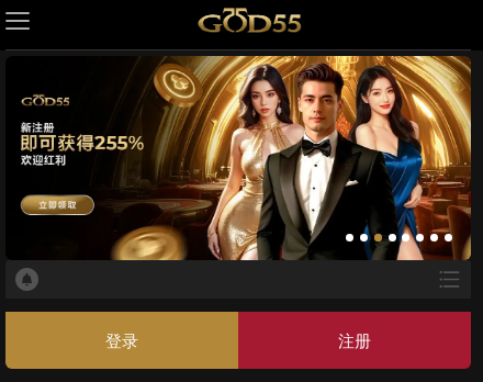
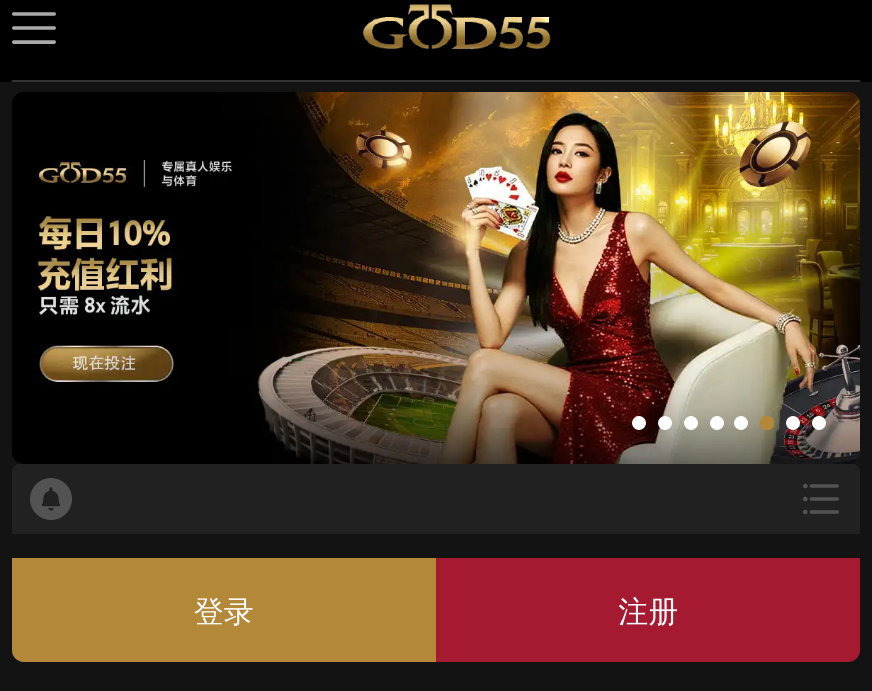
- [image]
+ [image]
